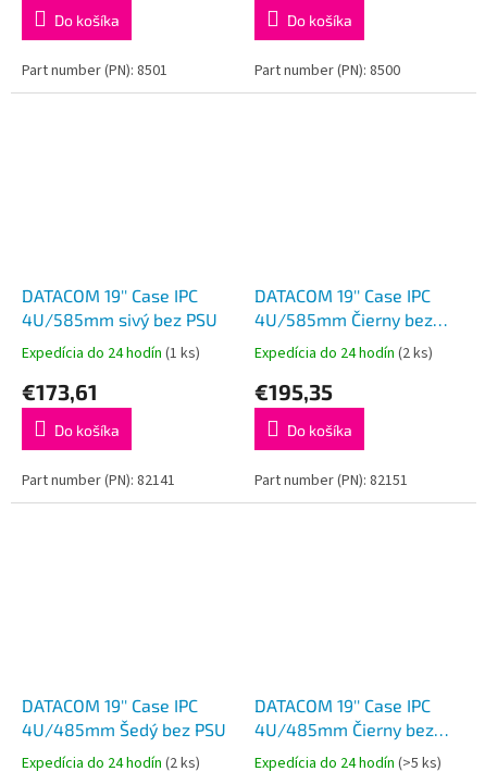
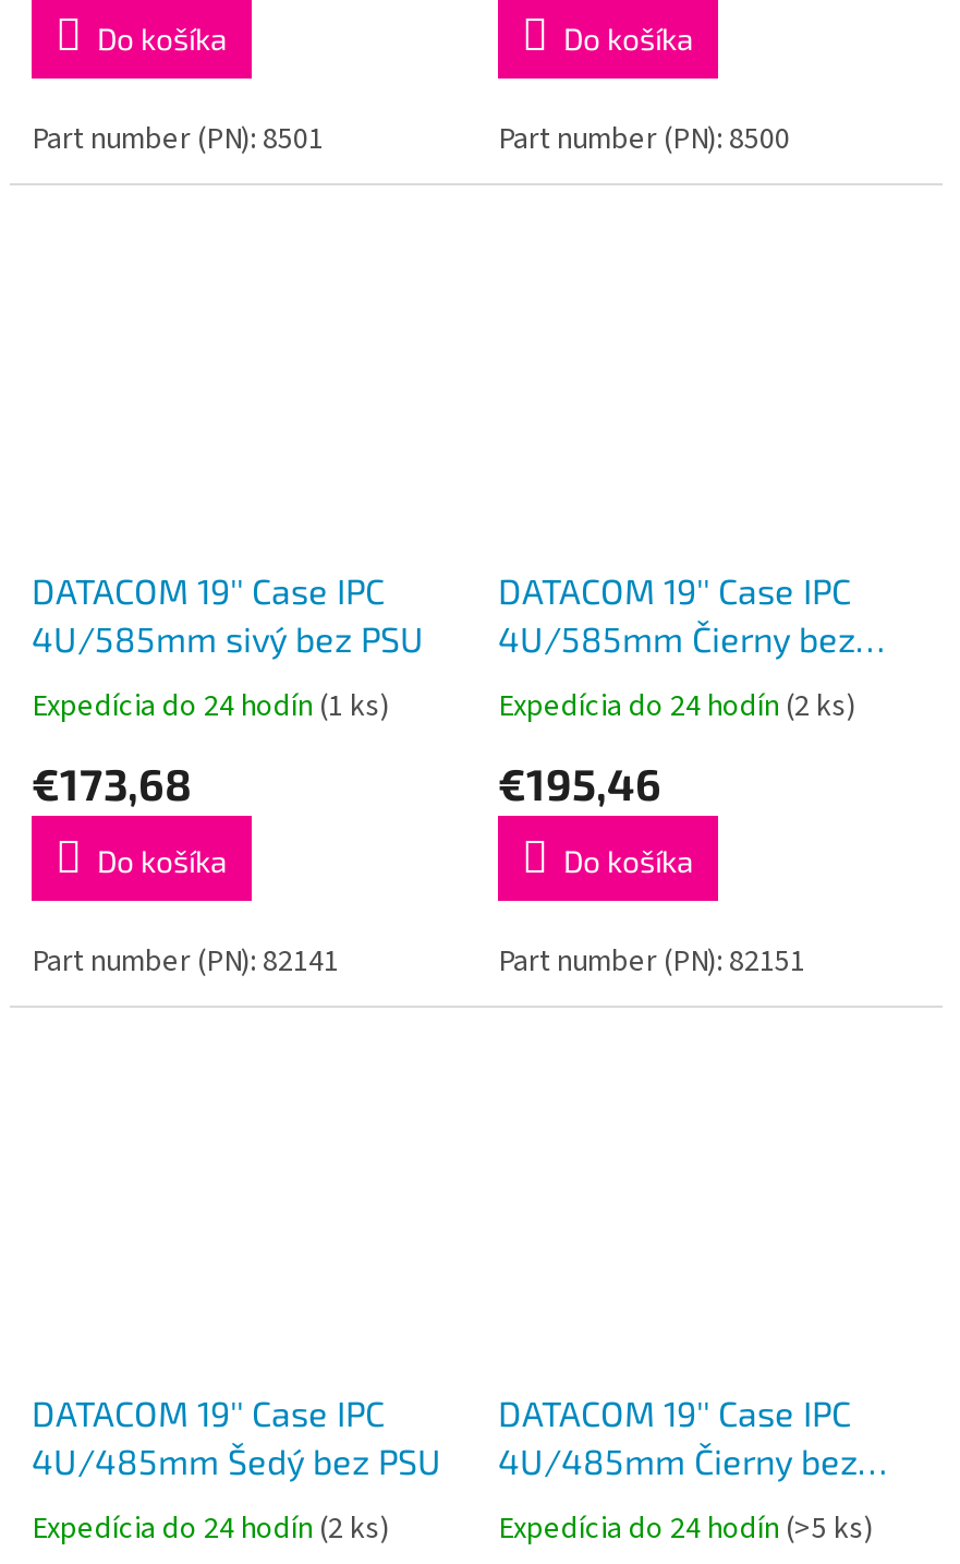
- €173,61
+ €173,68

- €195,35
+ €195,46
